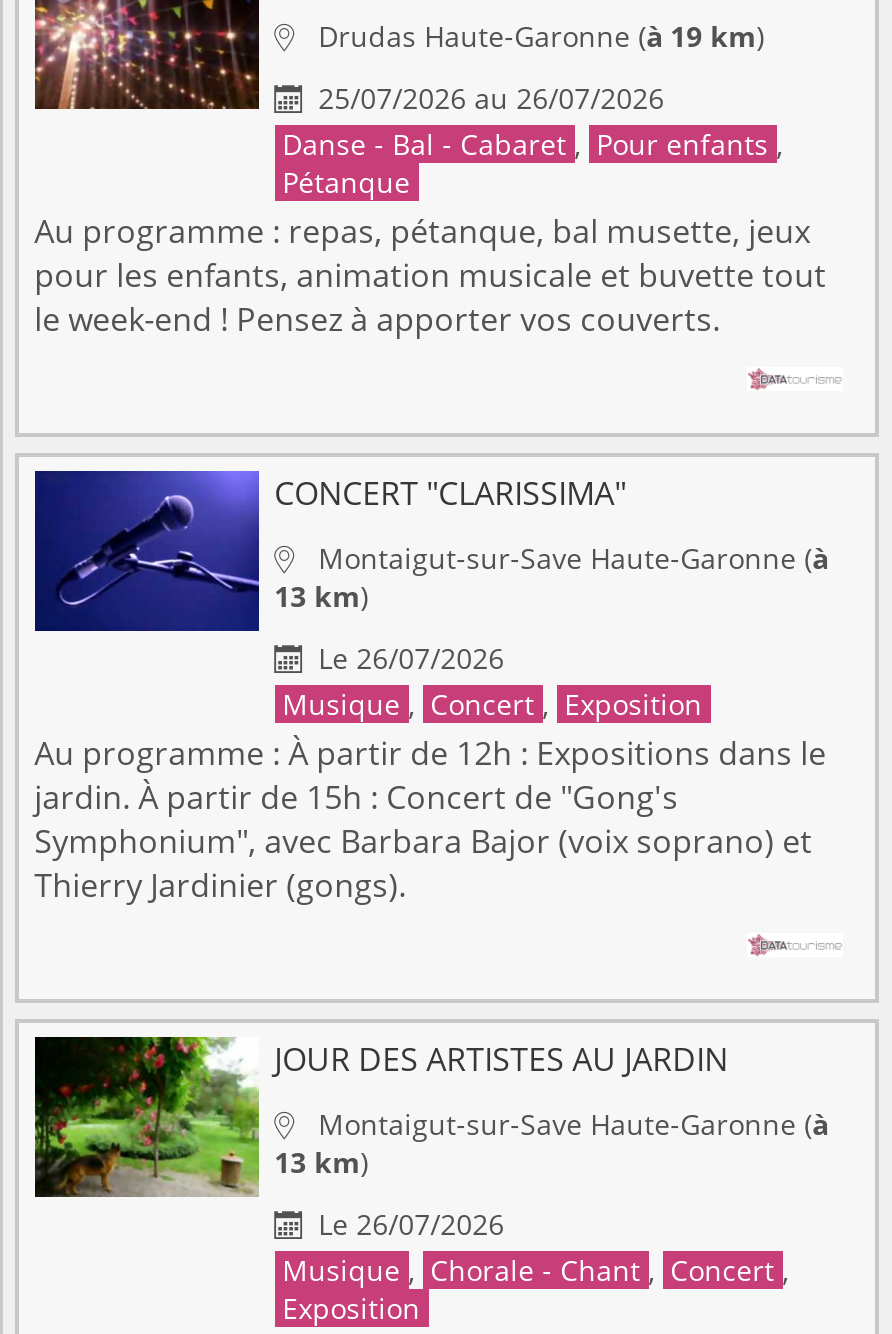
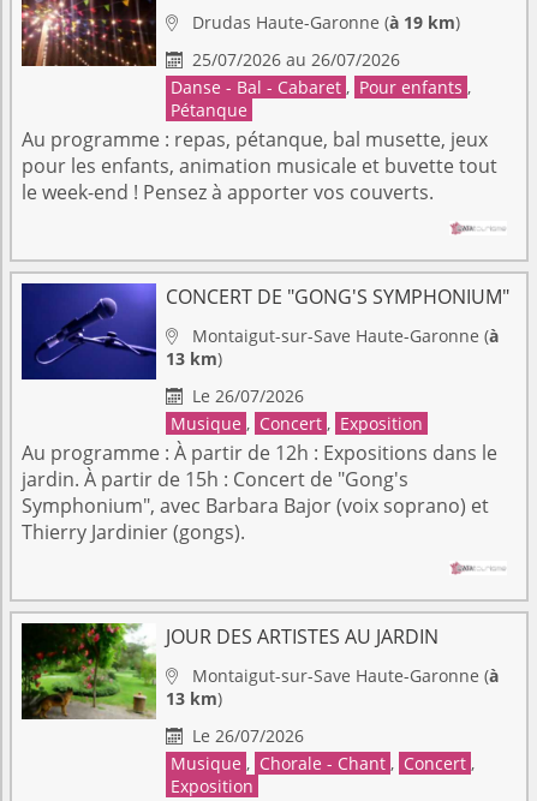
- CONCERT "CLARISSIMA"
+ CONCERT DE "GONG'S SYMPHONIUM"
